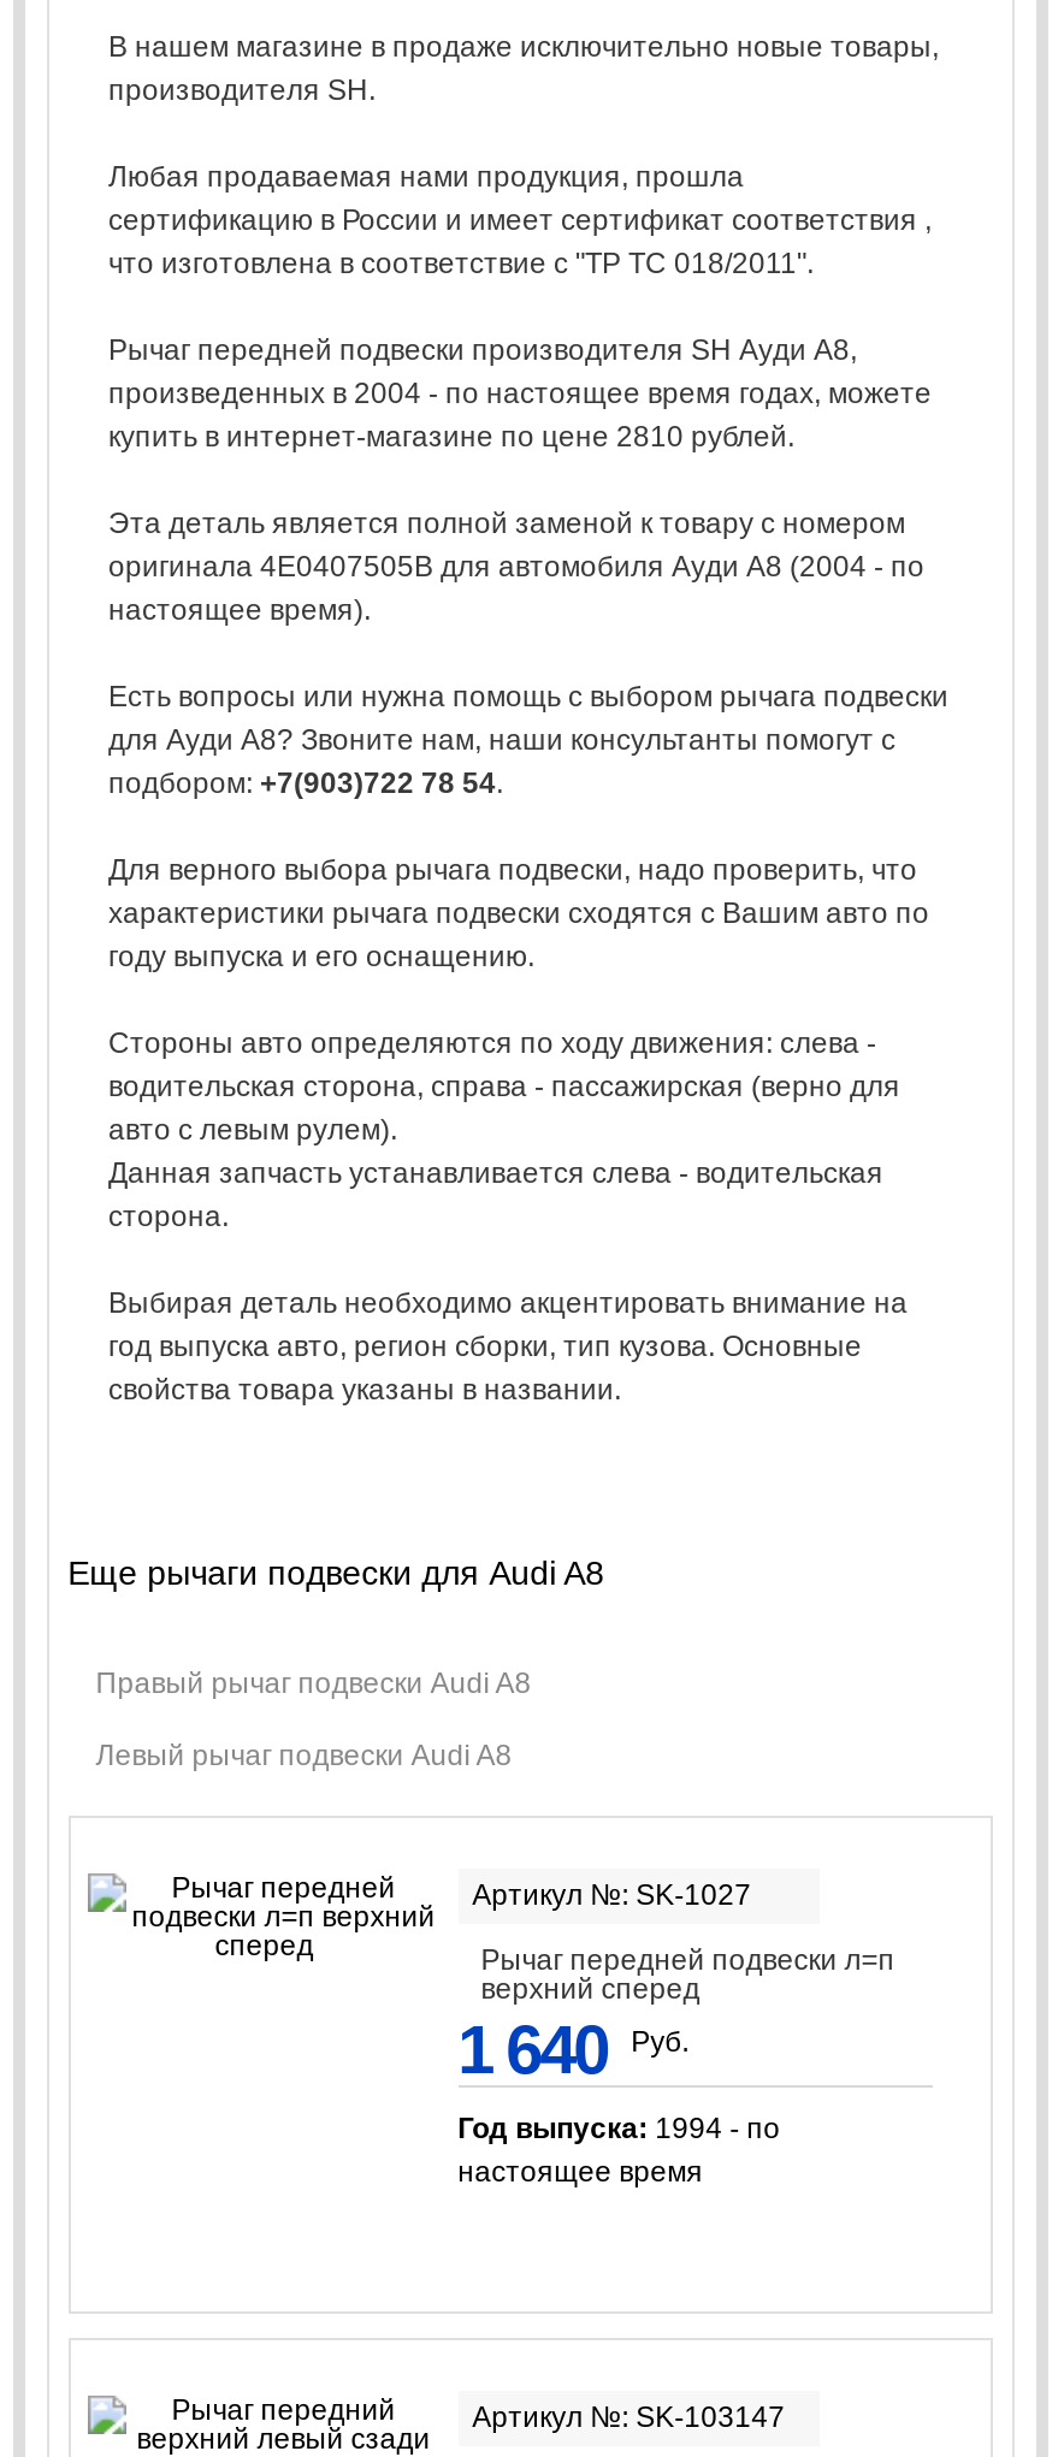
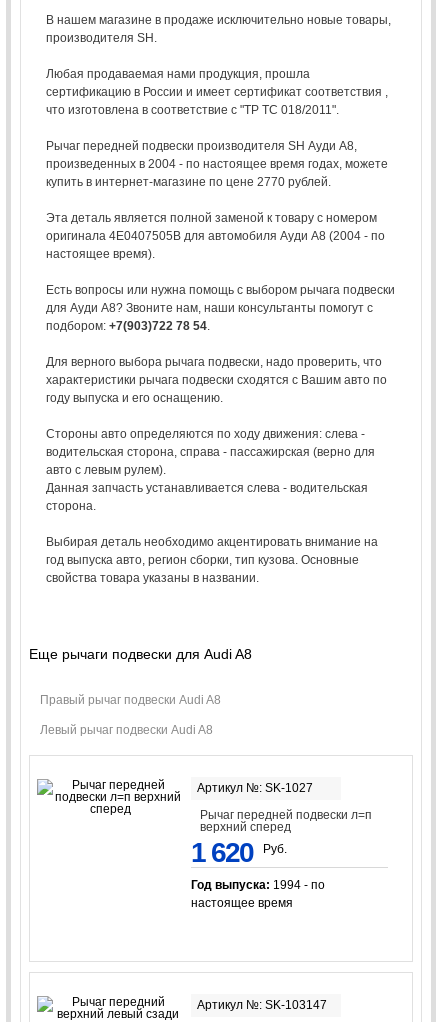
- купить в интернет-магазине по цене 2810 рублей.
+ купить в интернет-магазине по цене 2770 рублей.

- 1 640 Руб.
+ 1 620 Руб.
